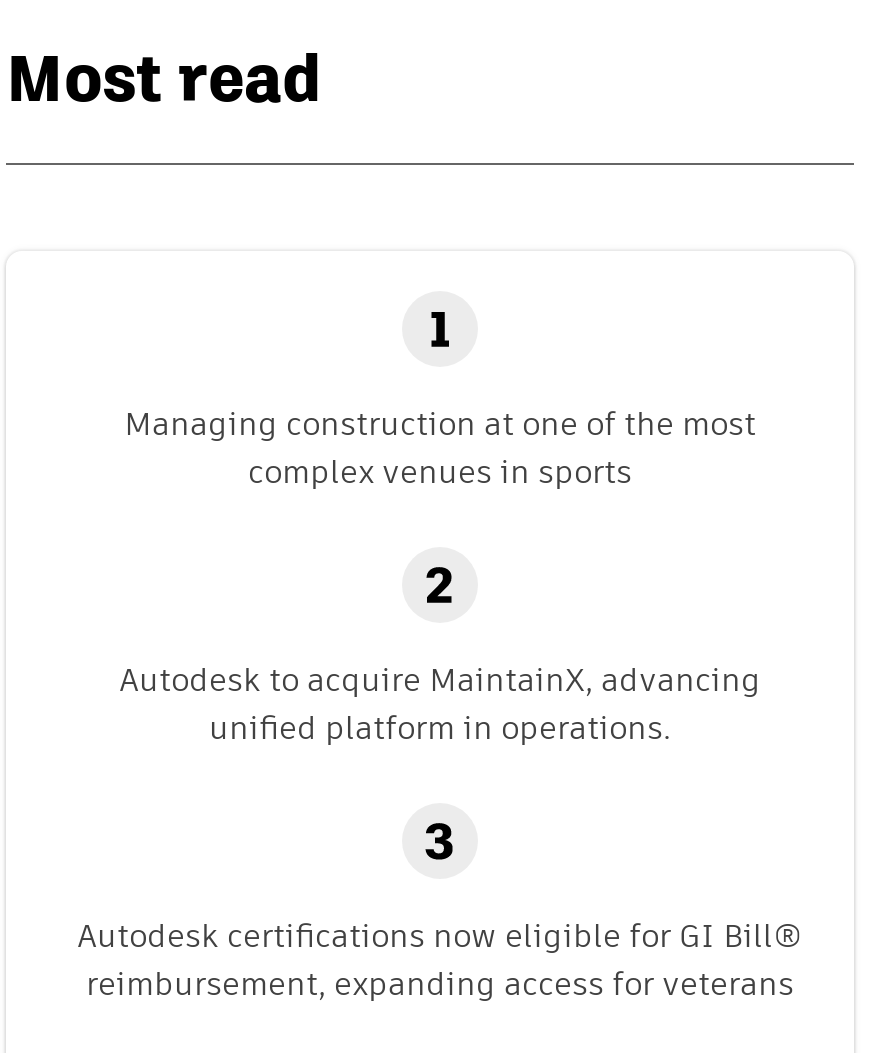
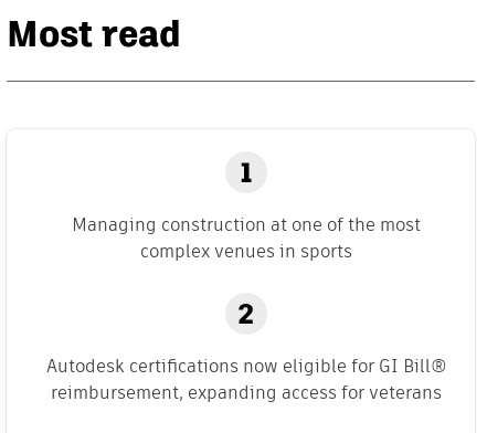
- Autodesk to acquire MaintainX, advancing
- unified platform in operations.
